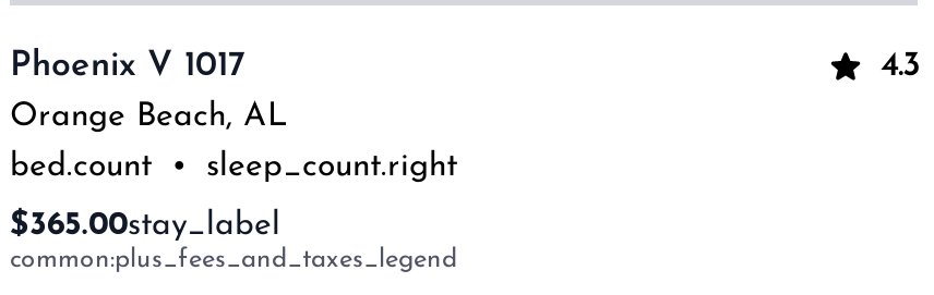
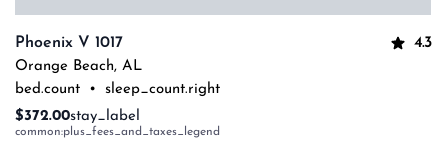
- $365.00stay_label
+ $372.00stay_label
